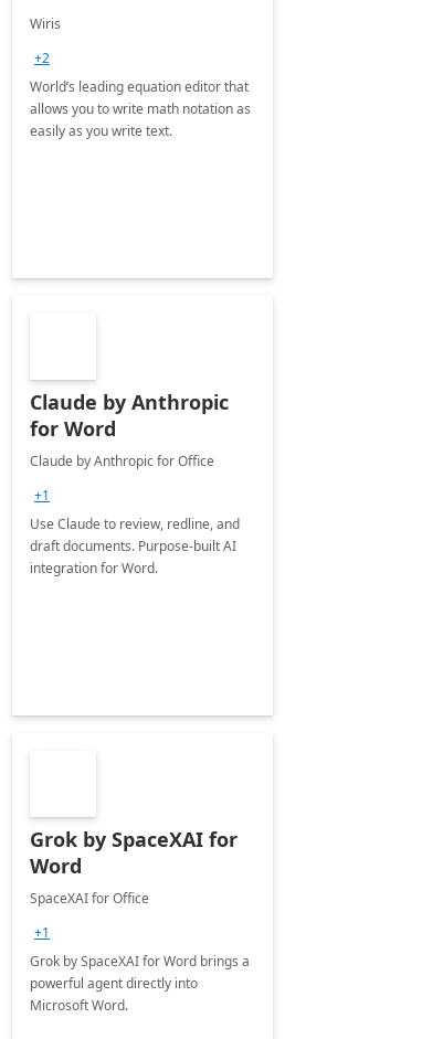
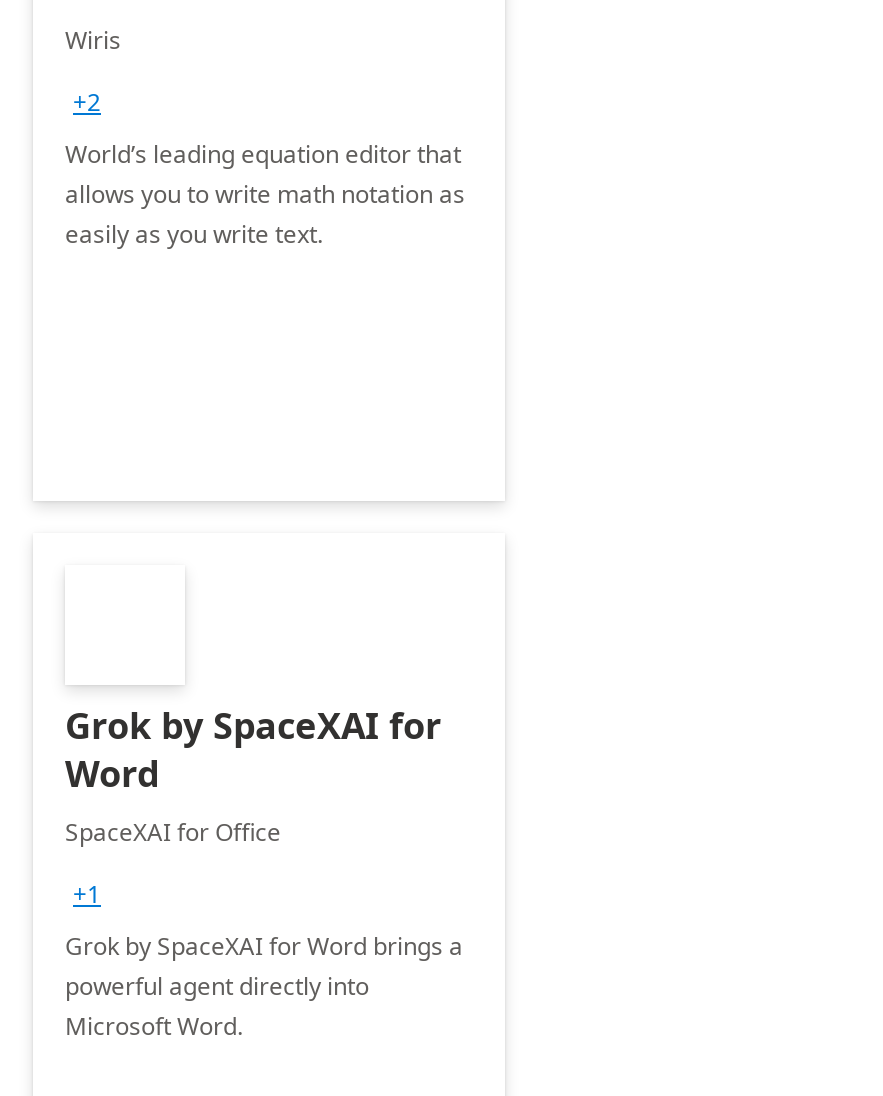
- Claude by Anthropic
- for Word
- Claude by Anthropic for Office
- +1
- Use Claude to review, redline, and
- draft documents. Purpose-built AI
- integration for Word.
